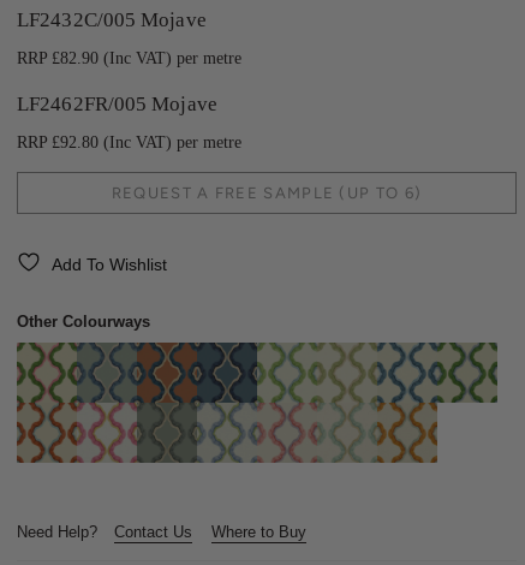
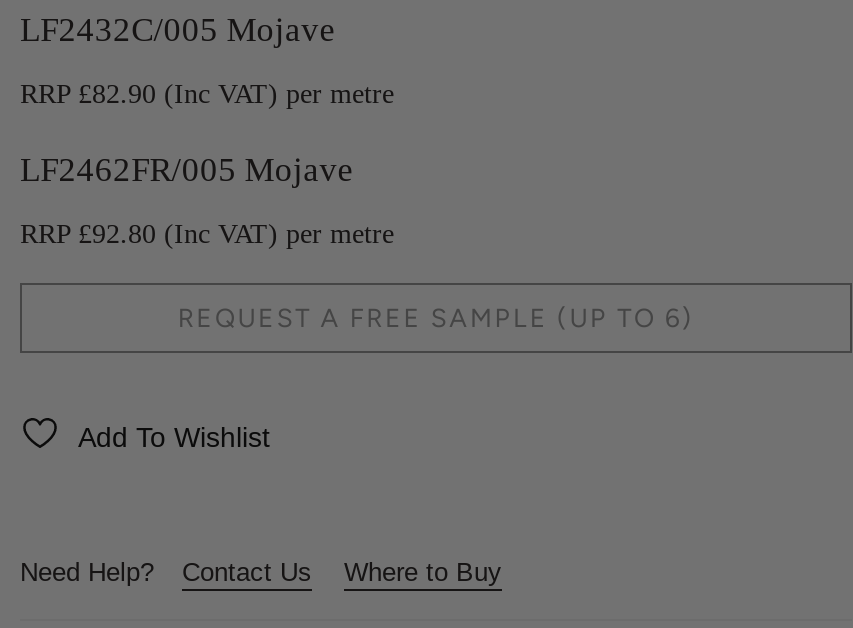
- Other Colourways

- [image]
